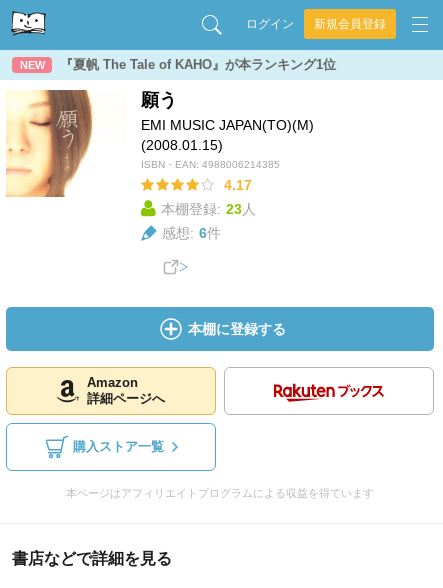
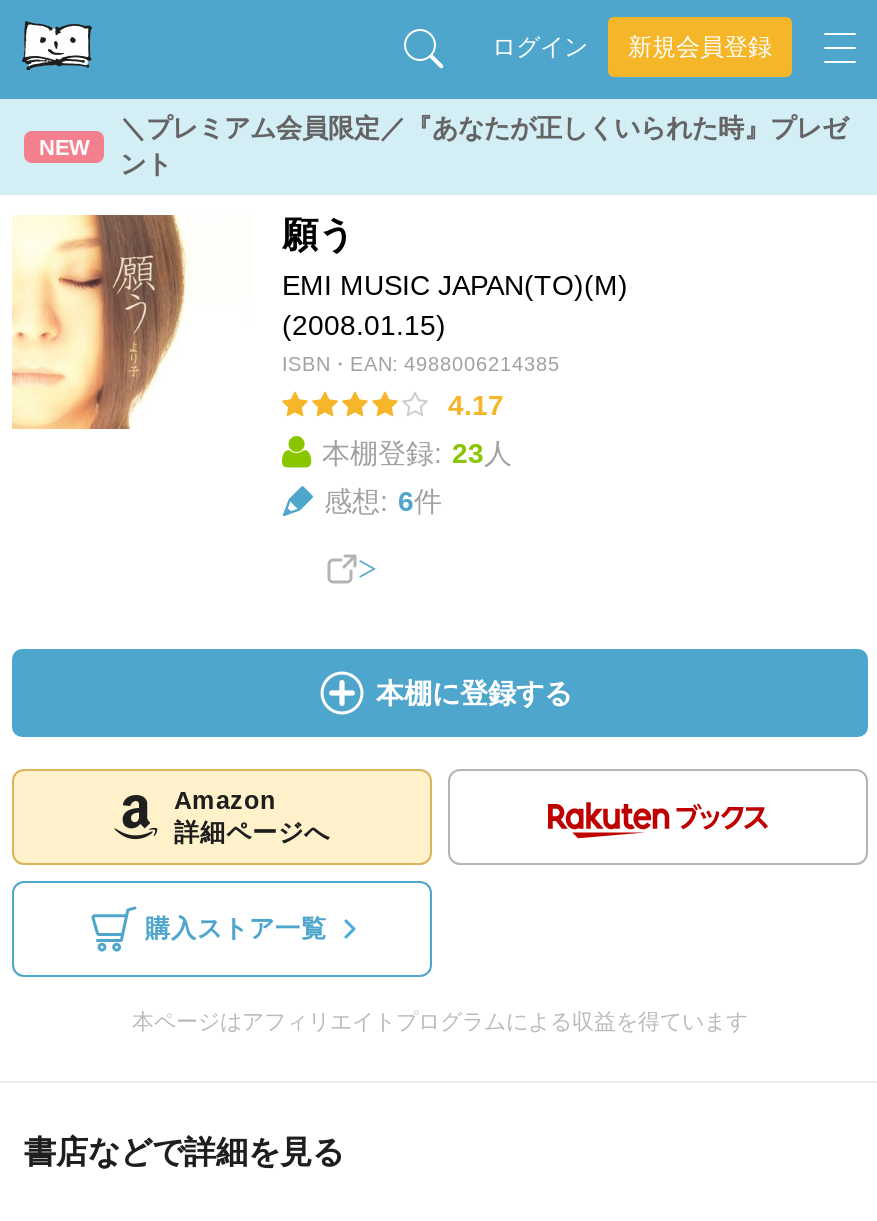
- 『夏帆 The Tale of KAHO』が本ランキング1位
+ ＼プレミアム会員限定／『あなたが正しくいられた時』プレゼ
+ ント
